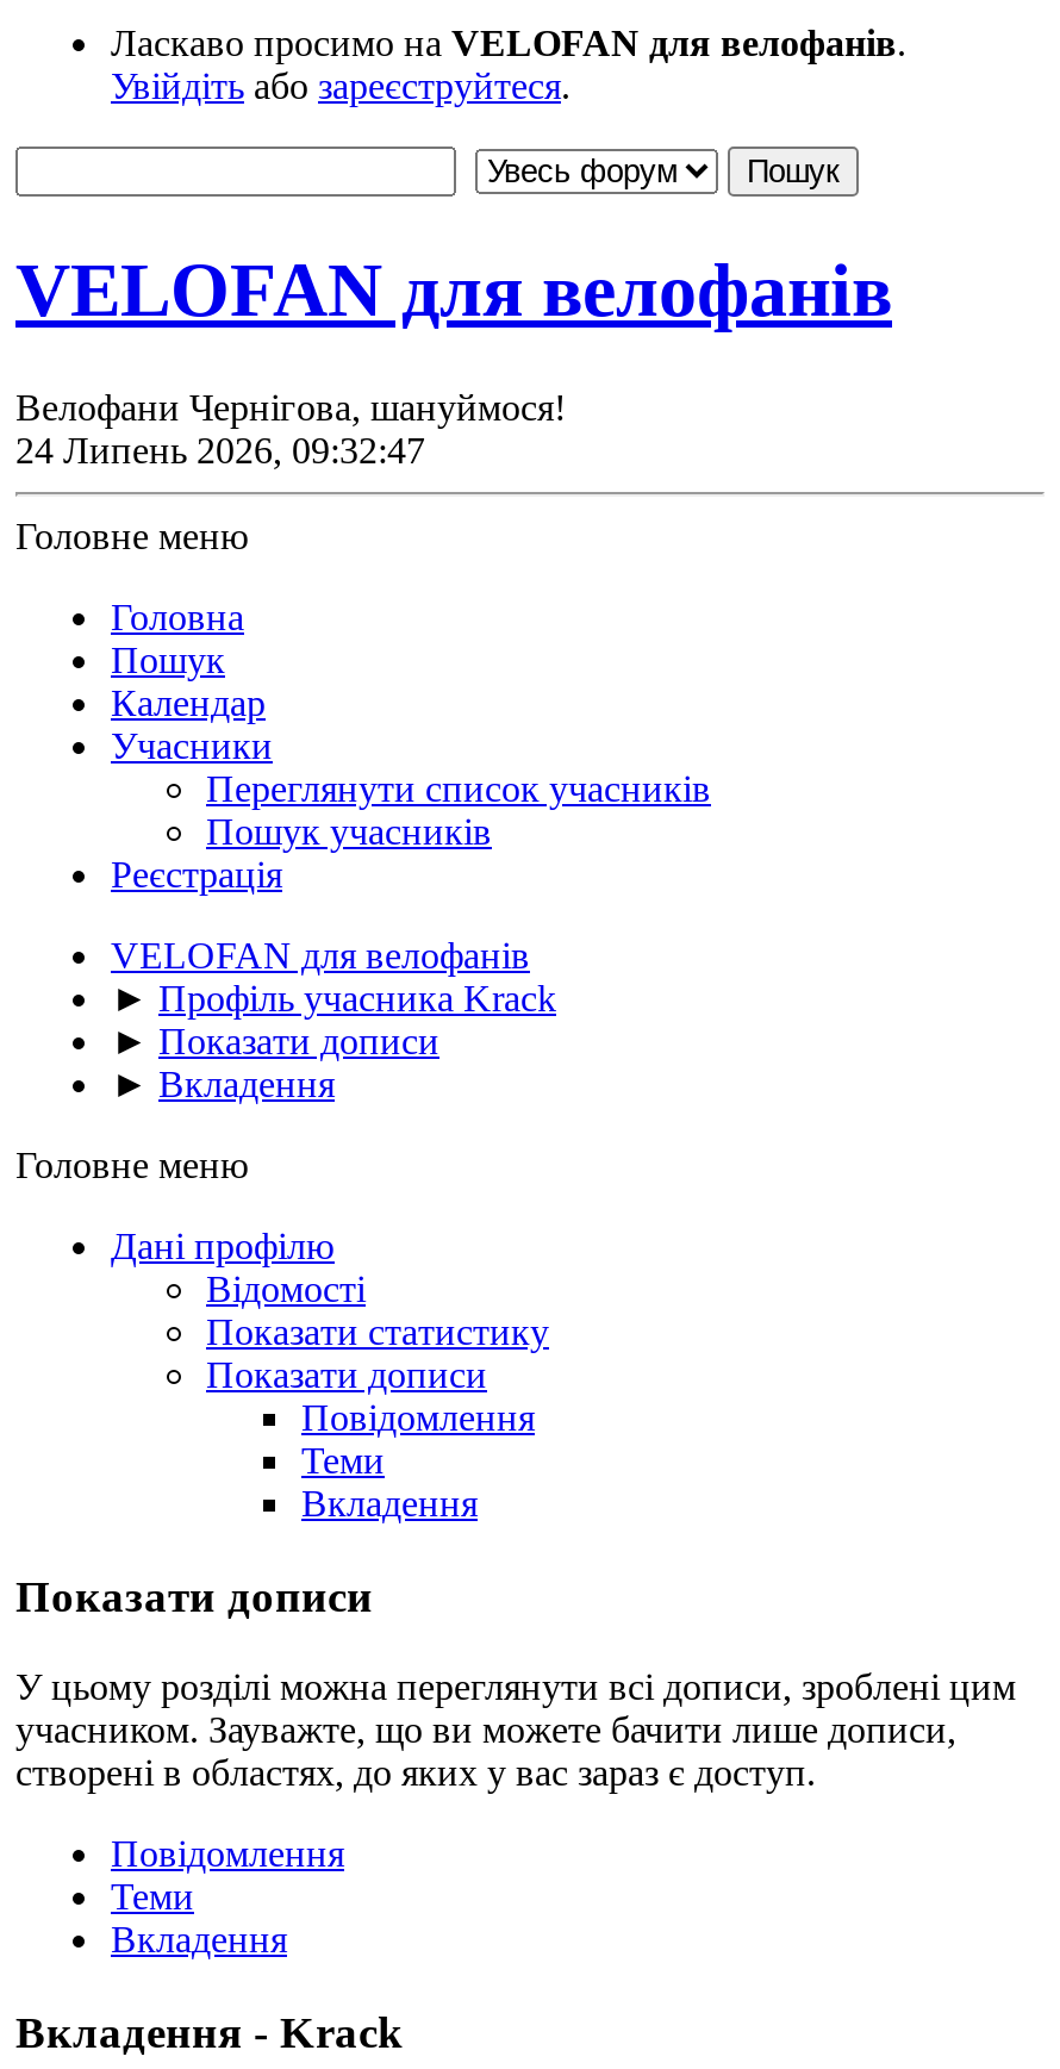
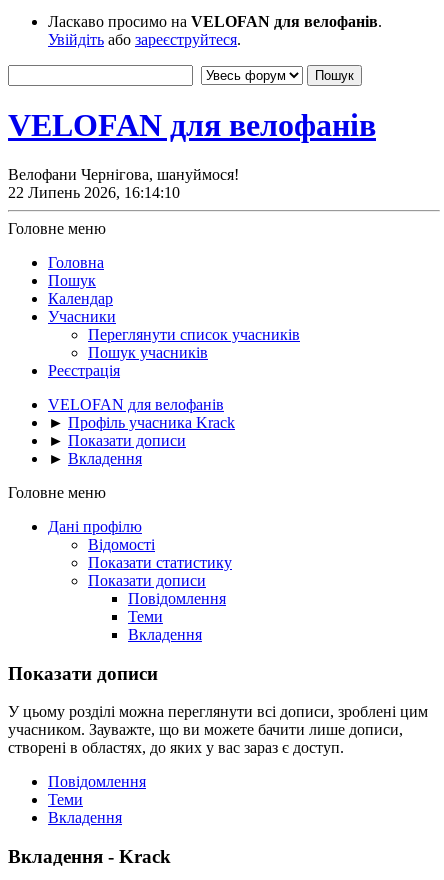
- 24 Липень 2026, 09:32:47
+ 22 Липень 2026, 16:14:10
